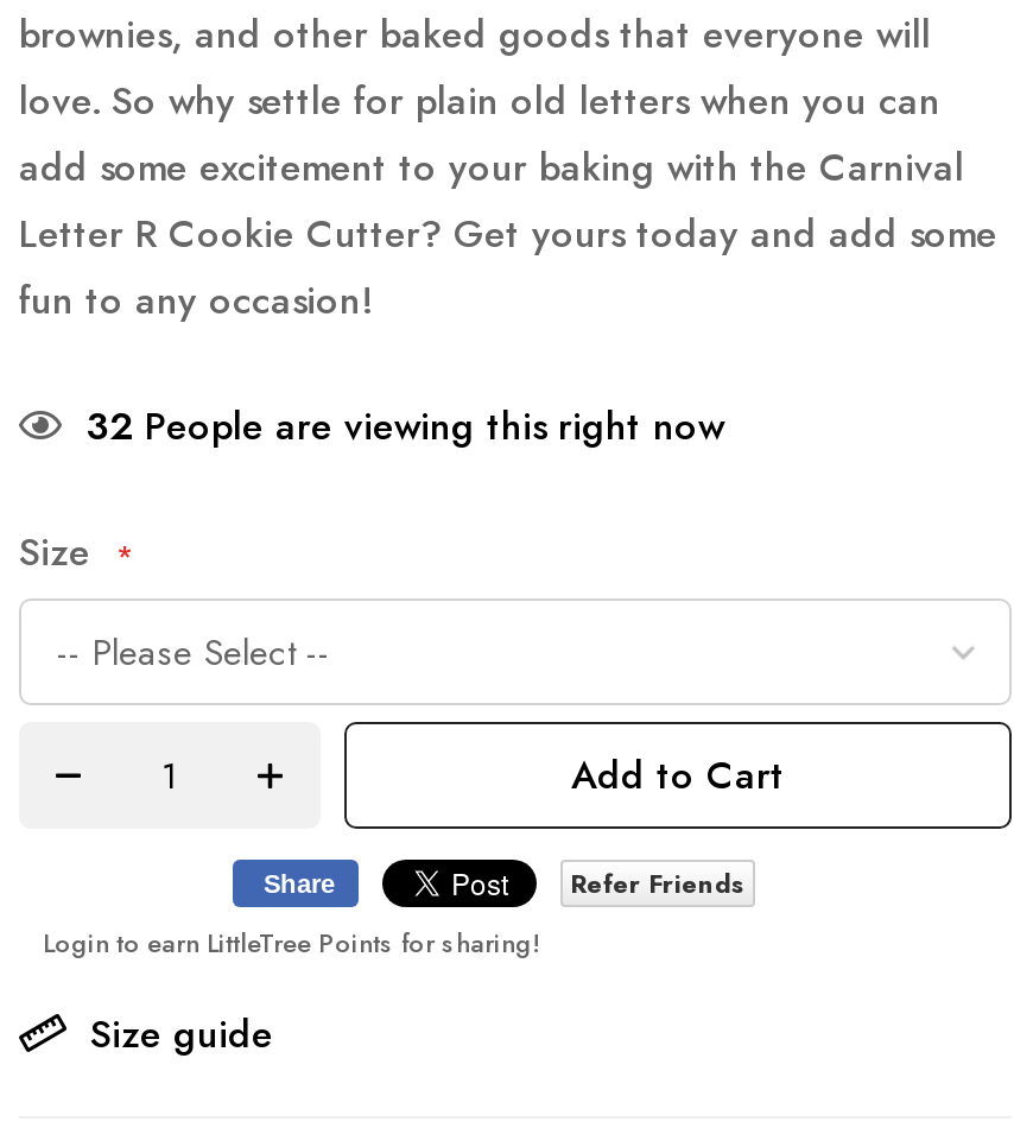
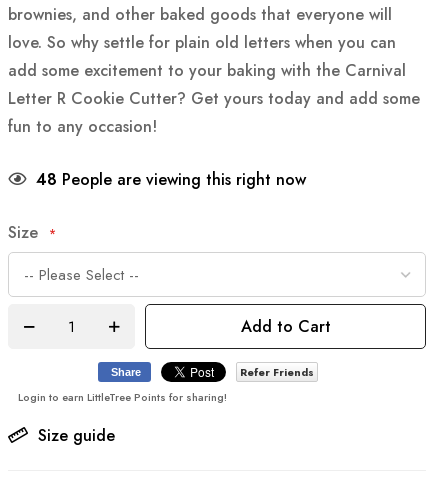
- 32 People are viewing this right now
+ 48 People are viewing this right now
